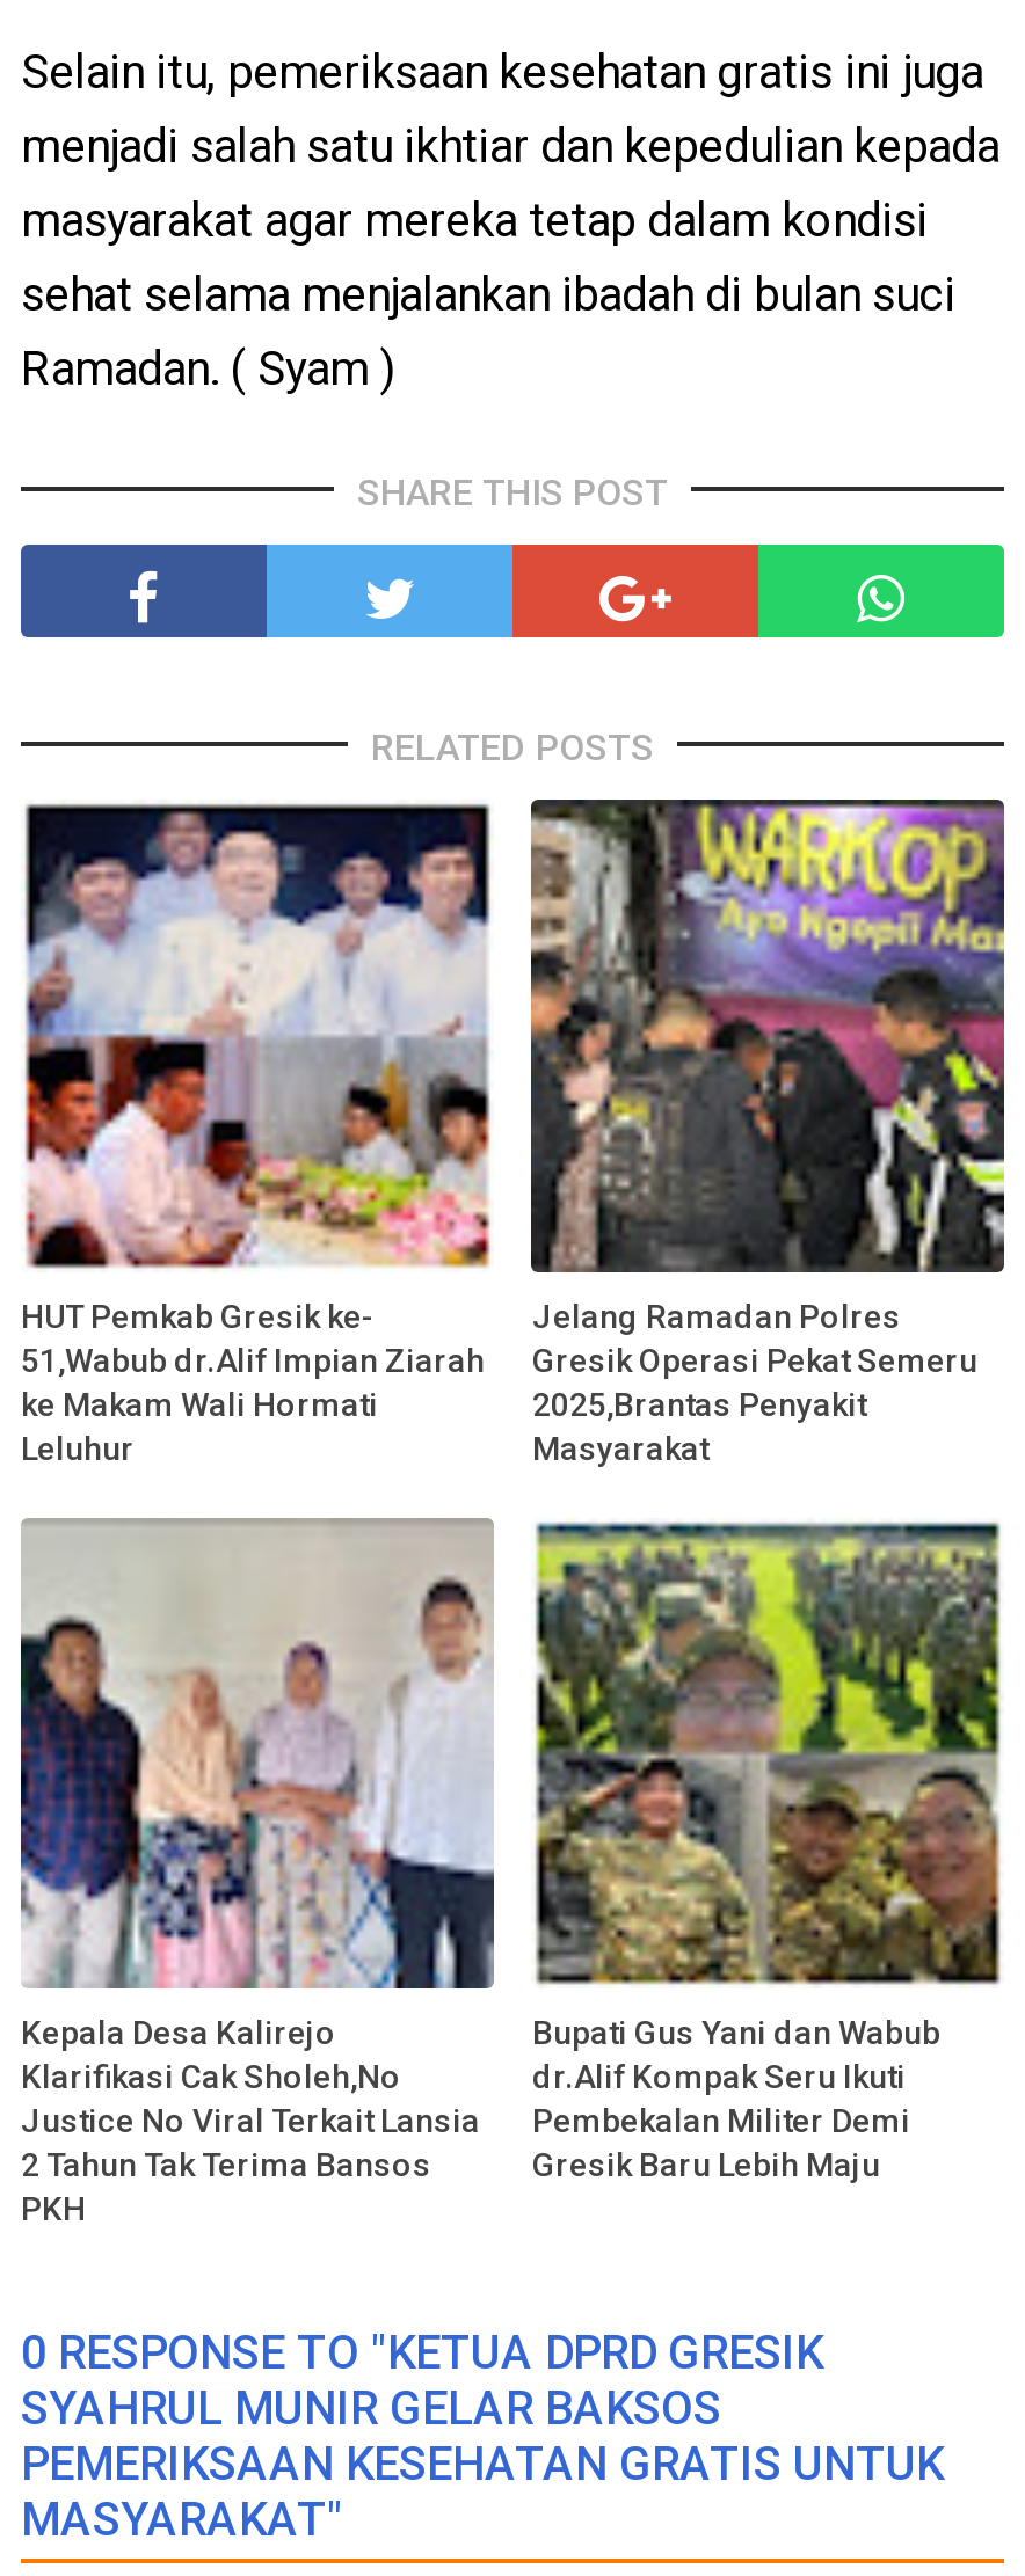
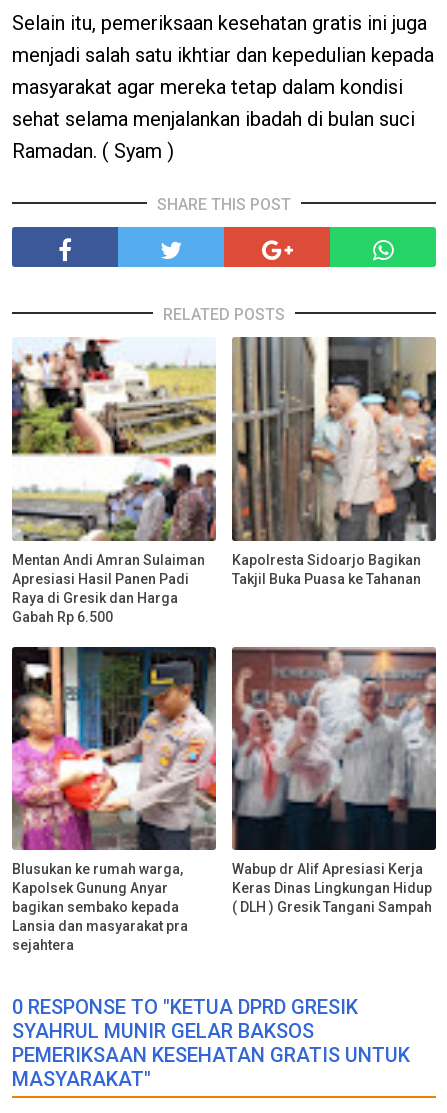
- [image]
- HUT Pemkab Gresik ke-
- 51,Wabub dr.Alif Impian Ziarah
- ke Makam Wali Hormati
- Leluhur
+ [image]
+ Mentan Andi Amran Sulaiman
+ Apresiasi Hasil Panen Padi
+ Raya di Gresik dan Harga
+ Gabah Rp 6.500

- [image]
- Jelang Ramadan Polres
- Gresik Operasi Pekat Semeru
- 2025,Brantas Penyakit
- Masyarakat
+ [image]
+ Kapolresta Sidoarjo Bagikan
+ Takjil Buka Puasa ke Tahanan

- [image]
- Kepala Desa Kalirejo
- Klarifikasi Cak Sholeh,No
- Justice No Viral Terkait Lansia
- 2 Tahun Tak Terima Bansos
- PKH
+ [image]
+ Blusukan ke rumah warga,
+ Kapolsek Gunung Anyar
+ bagikan sembako kepada
+ Lansia dan masyarakat pra
+ sejahtera

- [image]
- Bupati Gus Yani dan Wabub
- dr.Alif Kompak Seru Ikuti
- Pembekalan Militer Demi
- Gresik Baru Lebih Maju
+ [image]
+ Wabup dr Alif Apresiasi Kerja
+ Keras Dinas Lingkungan Hidup
+ ( DLH ) Gresik Tangani Sampah
